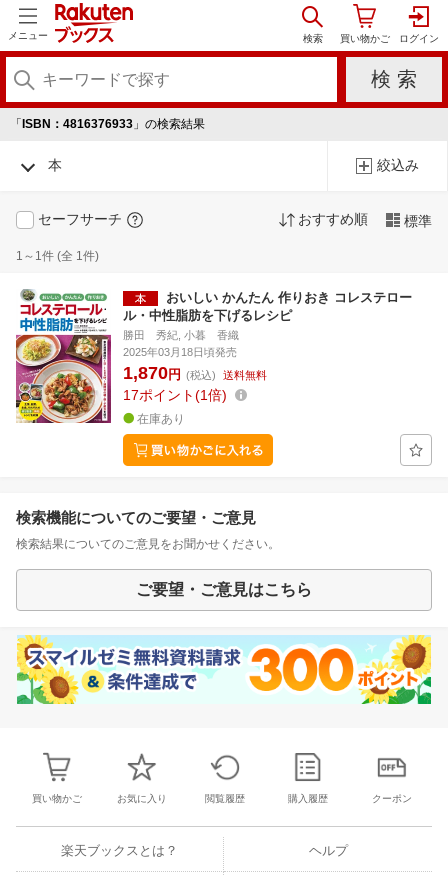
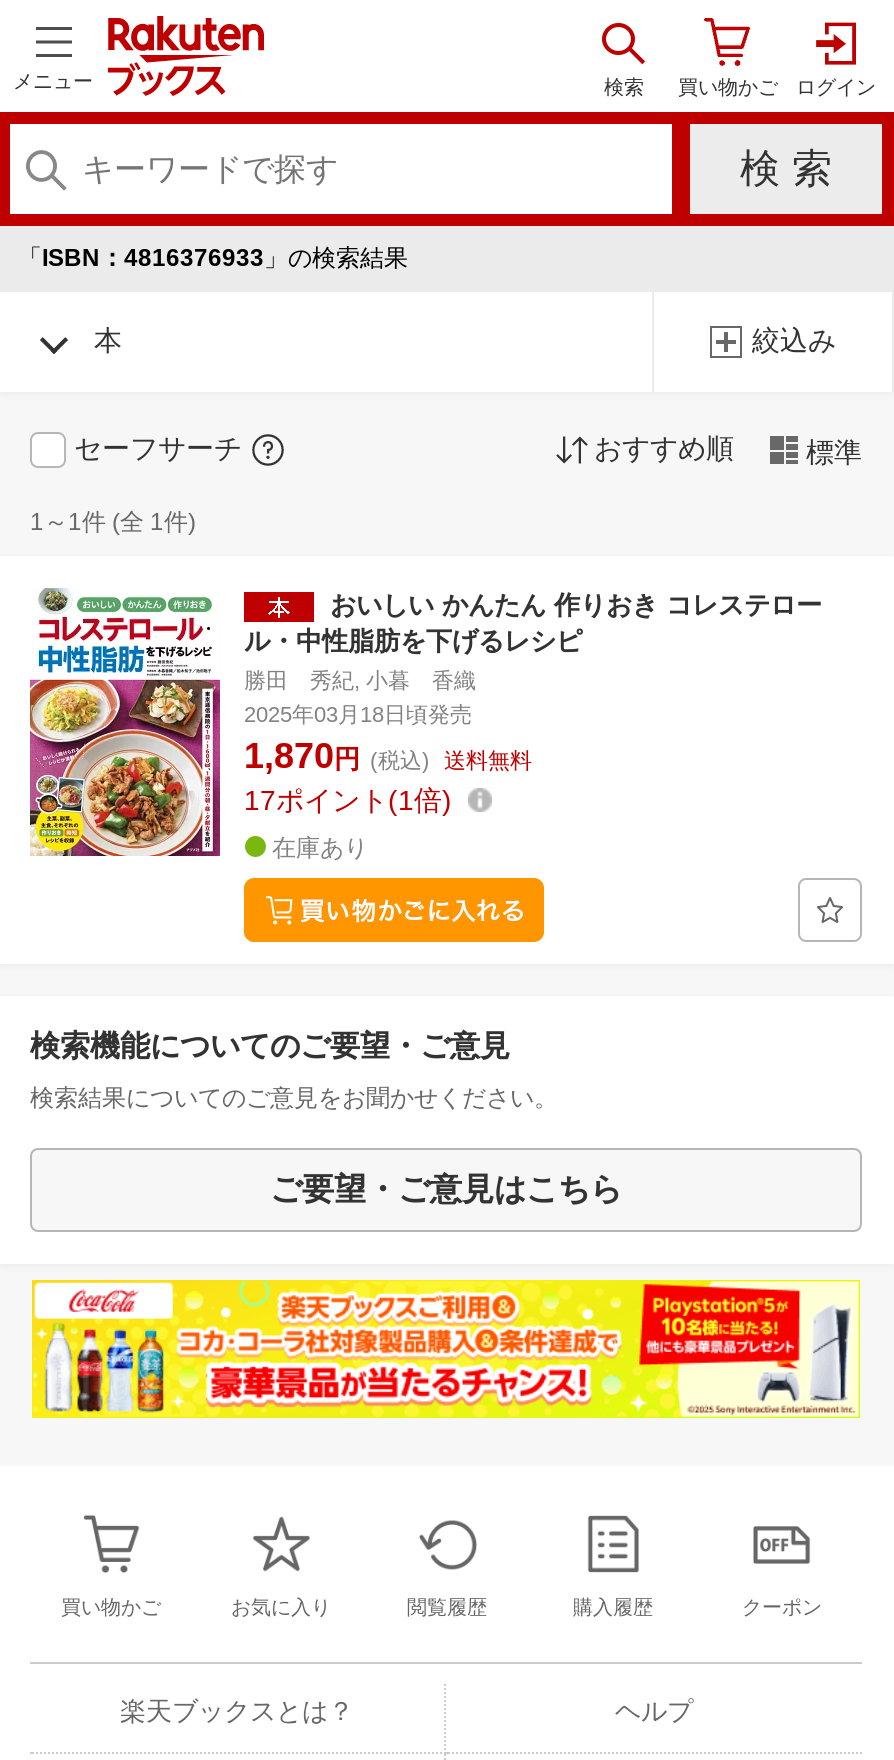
- [image]
+ [image]
